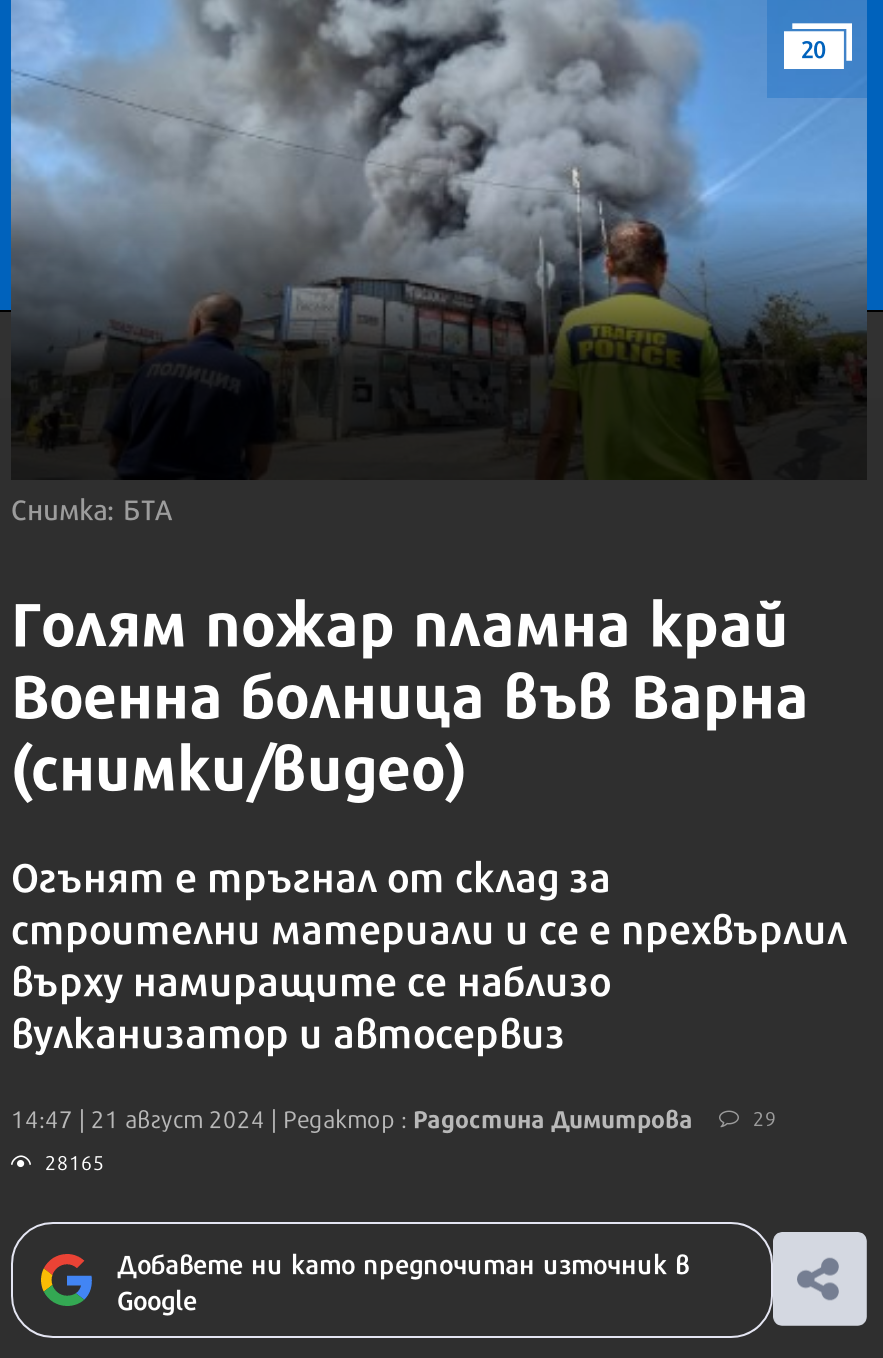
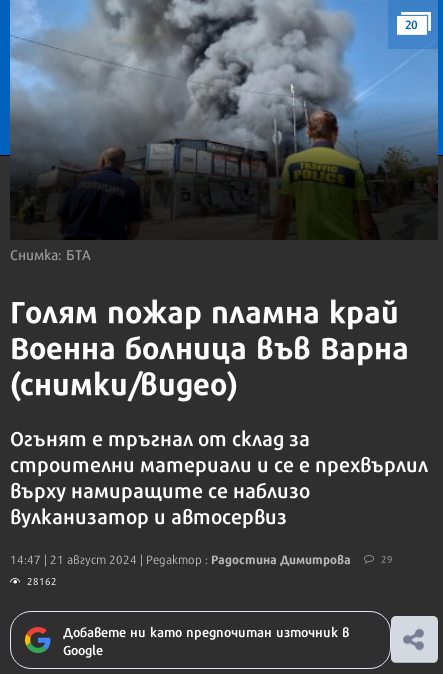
- 28165
+ 28162
